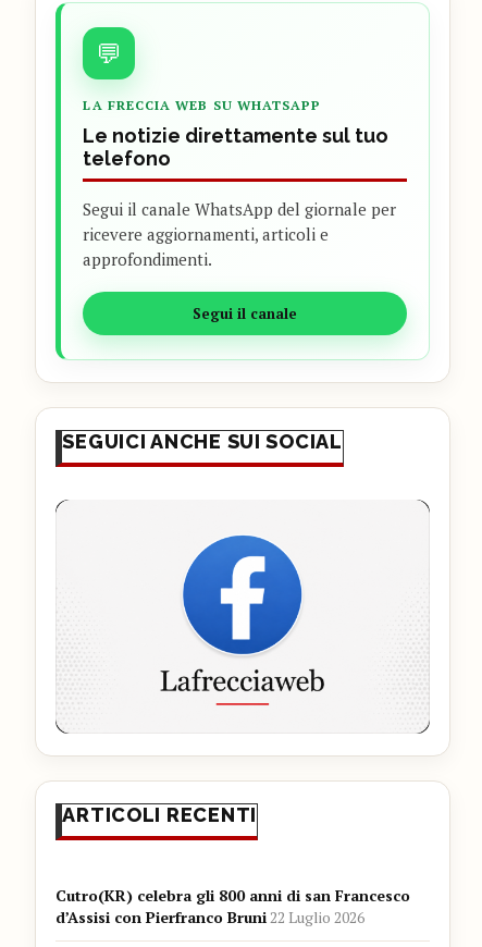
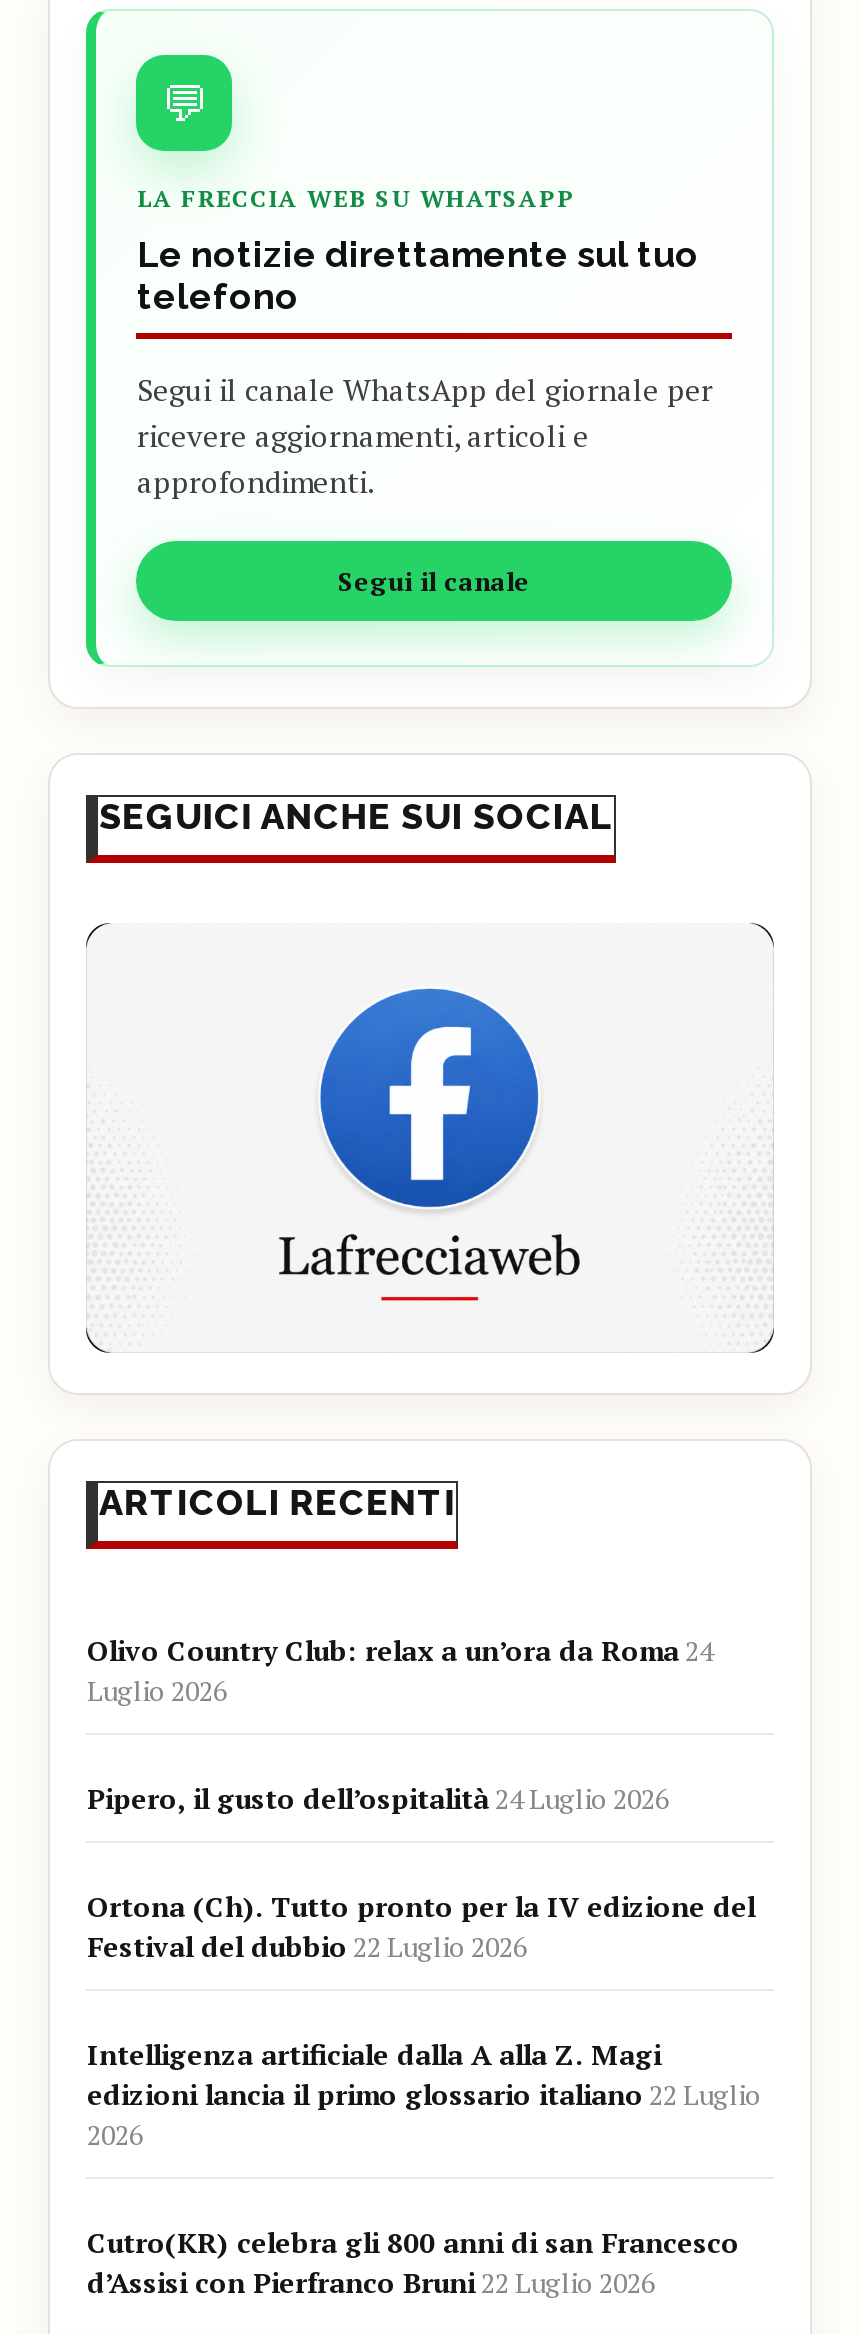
+ Olivo Country Club: relax a un’ora da Roma 24
+ Luglio 2026
+ Pipero, il gusto dell’ospitalità 24 Luglio 2026
+ Ortona (Ch). Tutto pronto per la IV edizione del
+ Festival del dubbio 22 Luglio 2026
+ Intelligenza artificiale dalla A alla Z. Magi
+ edizioni lancia il primo glossario italiano 22 Luglio
+ 2026
